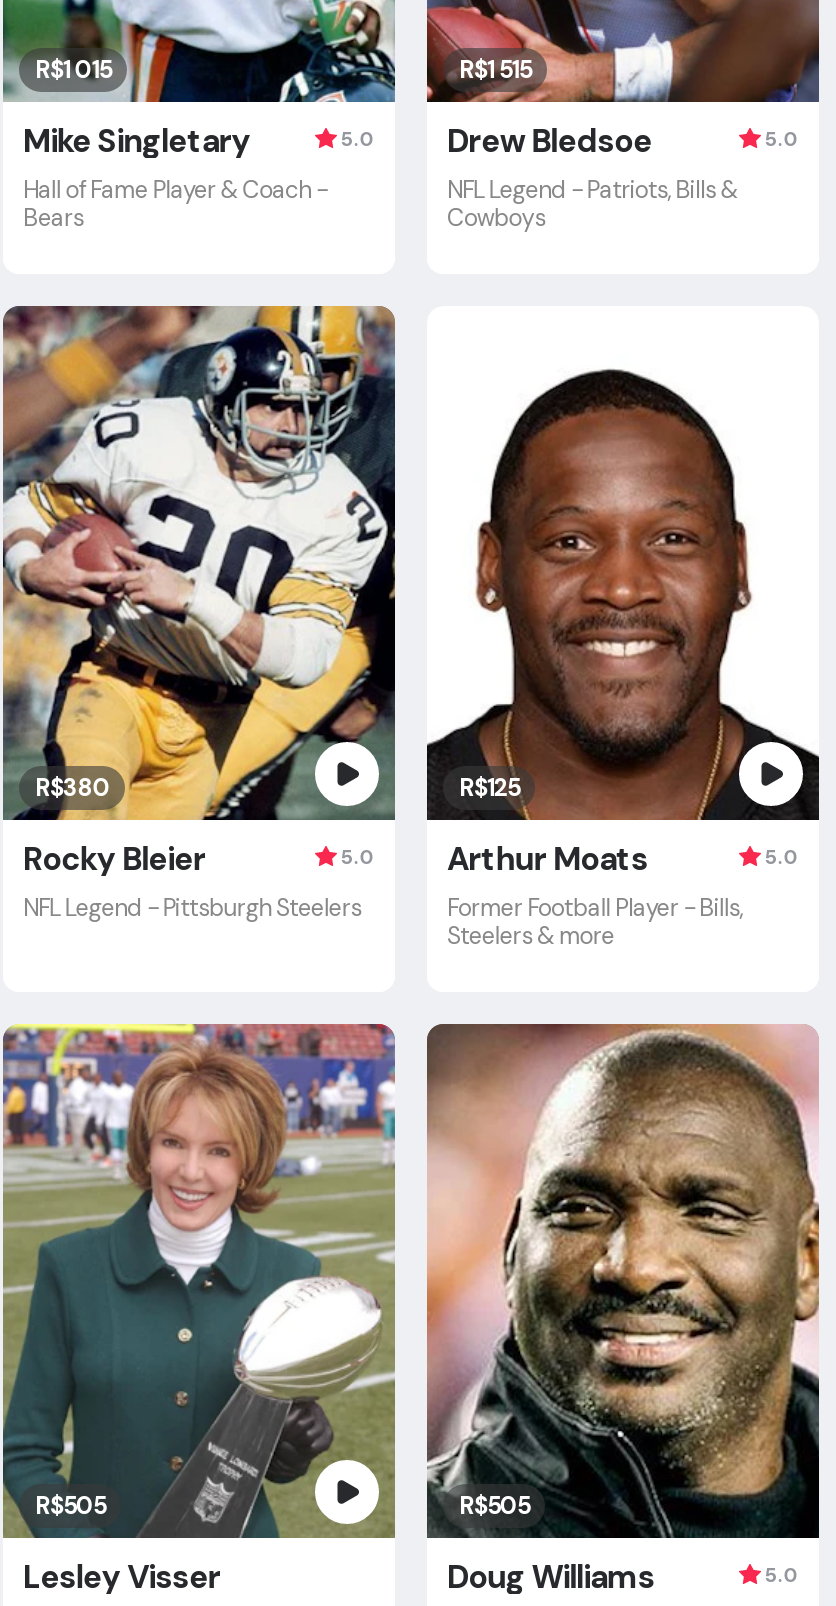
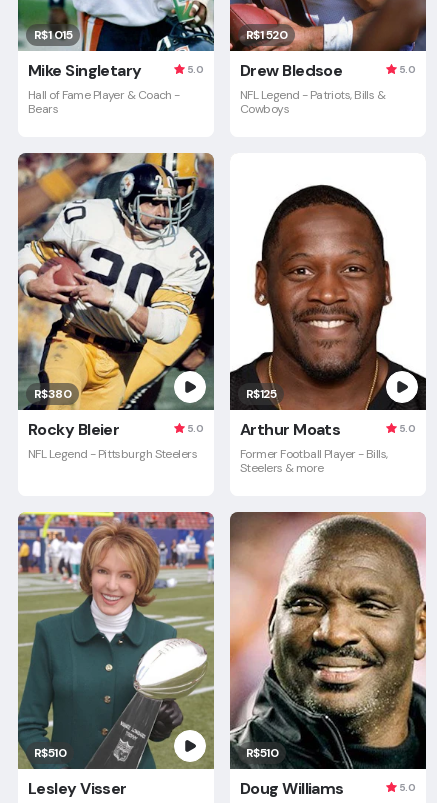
- R$1 515
+ R$1 520

- R$505
+ R$510

- R$505
+ R$510
